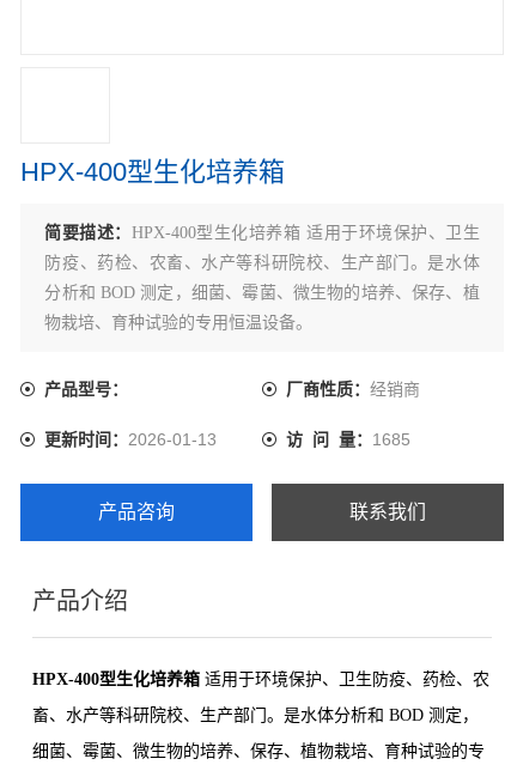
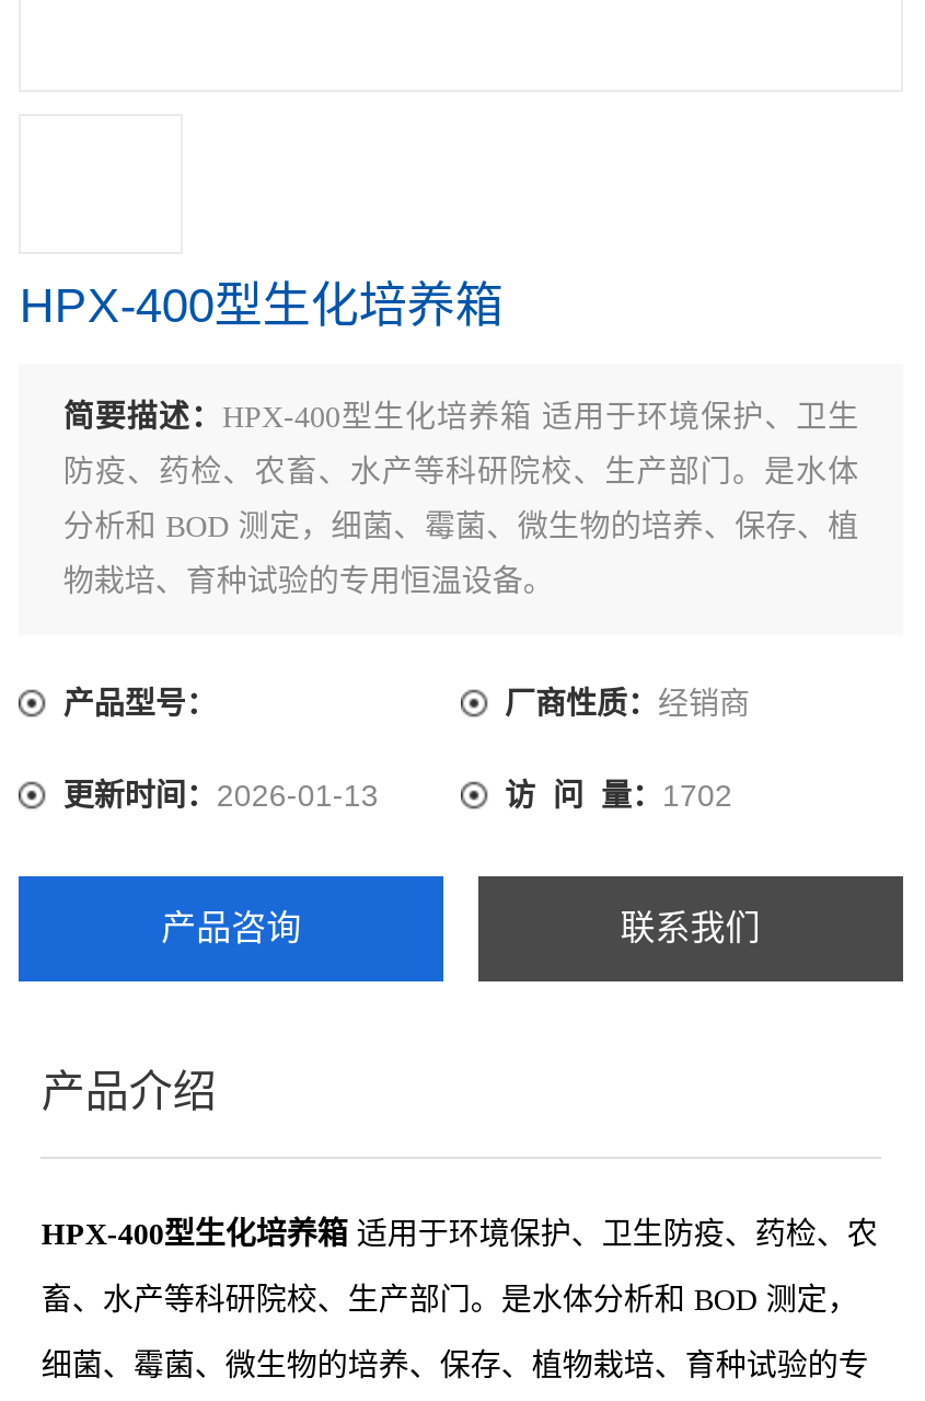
- 访 问 量：1685
+ 访 问 量：1702
